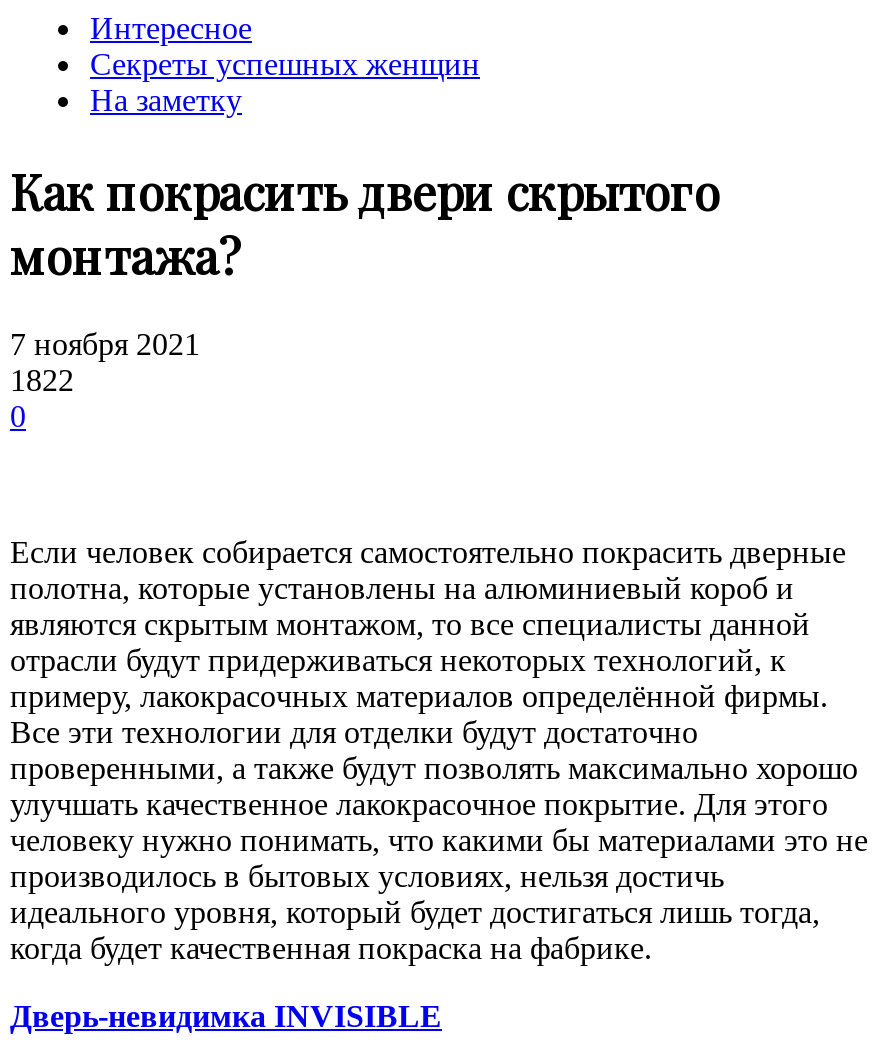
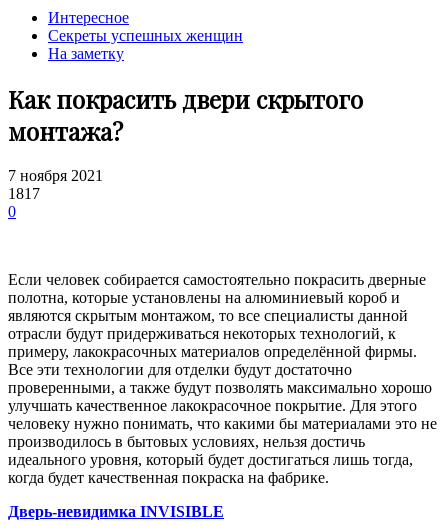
- 1822
+ 1817
